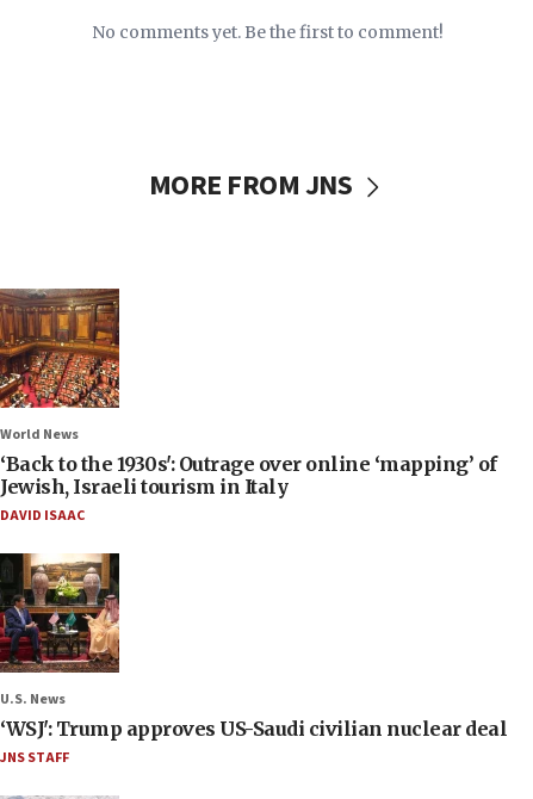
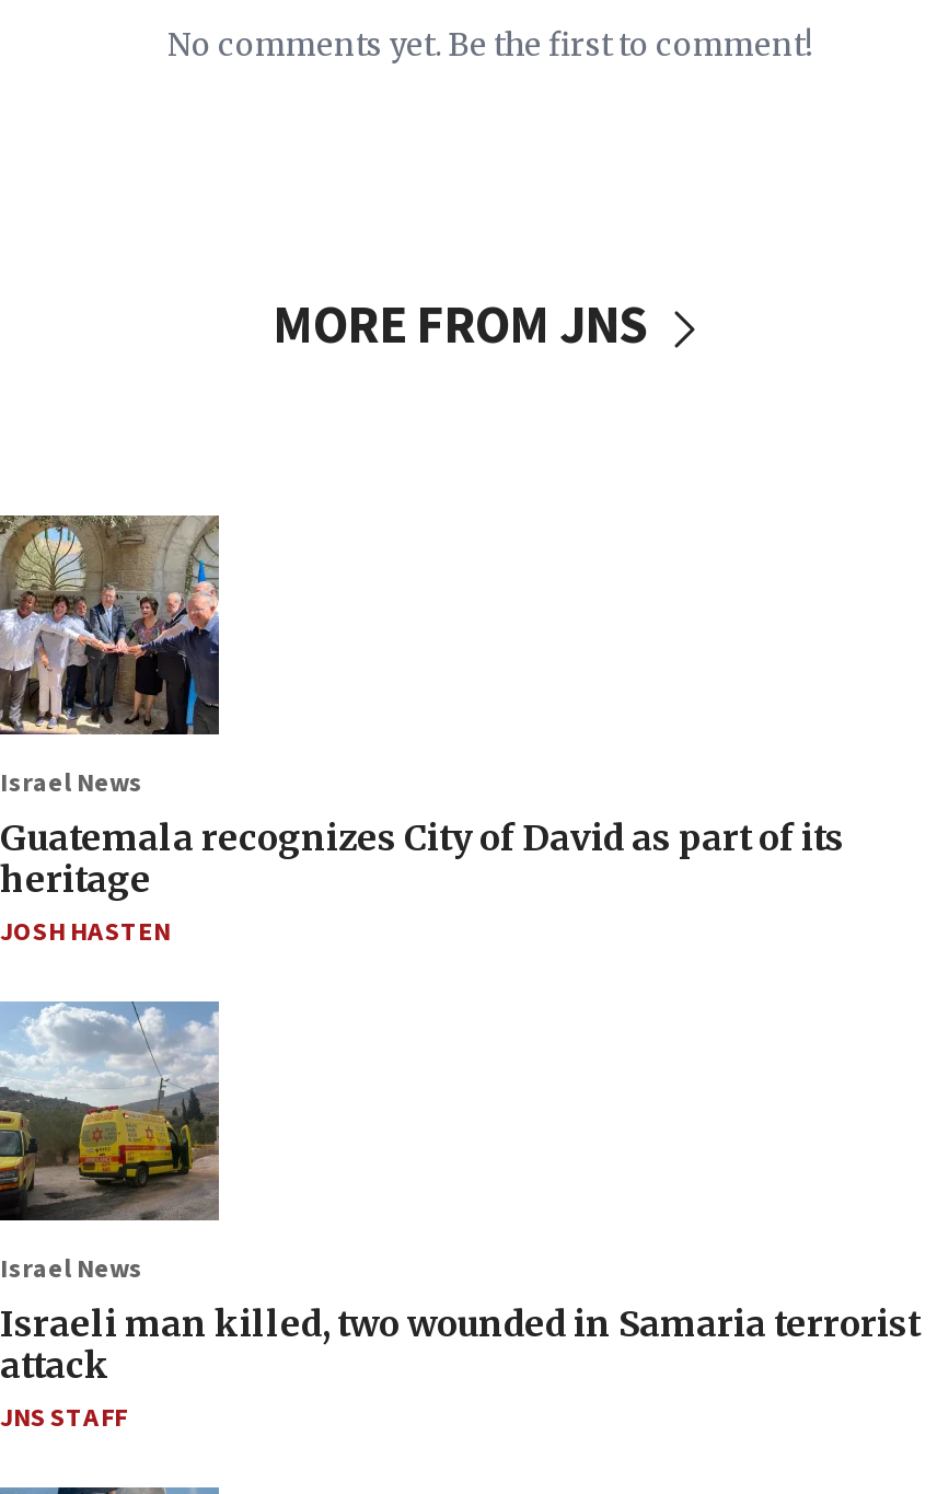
- [image]
- World News
- ‘Back to the 1930s': Outrage over online ‘mapping’ of
- Jewish, Israeli tourism in Italy
- DAVID ISAAC
+ [image]
+ Israel News
+ Guatemala recognizes City of David as part of its
+ heritage
+ JOSH HASTEN

- [image]
- U.S. News
- ‘WSJ': Trump approves US-Saudi civilian nuclear deal
+ [image]
+ Israel News
+ Israeli man killed, two wounded in Samaria terrorist
+ attack
